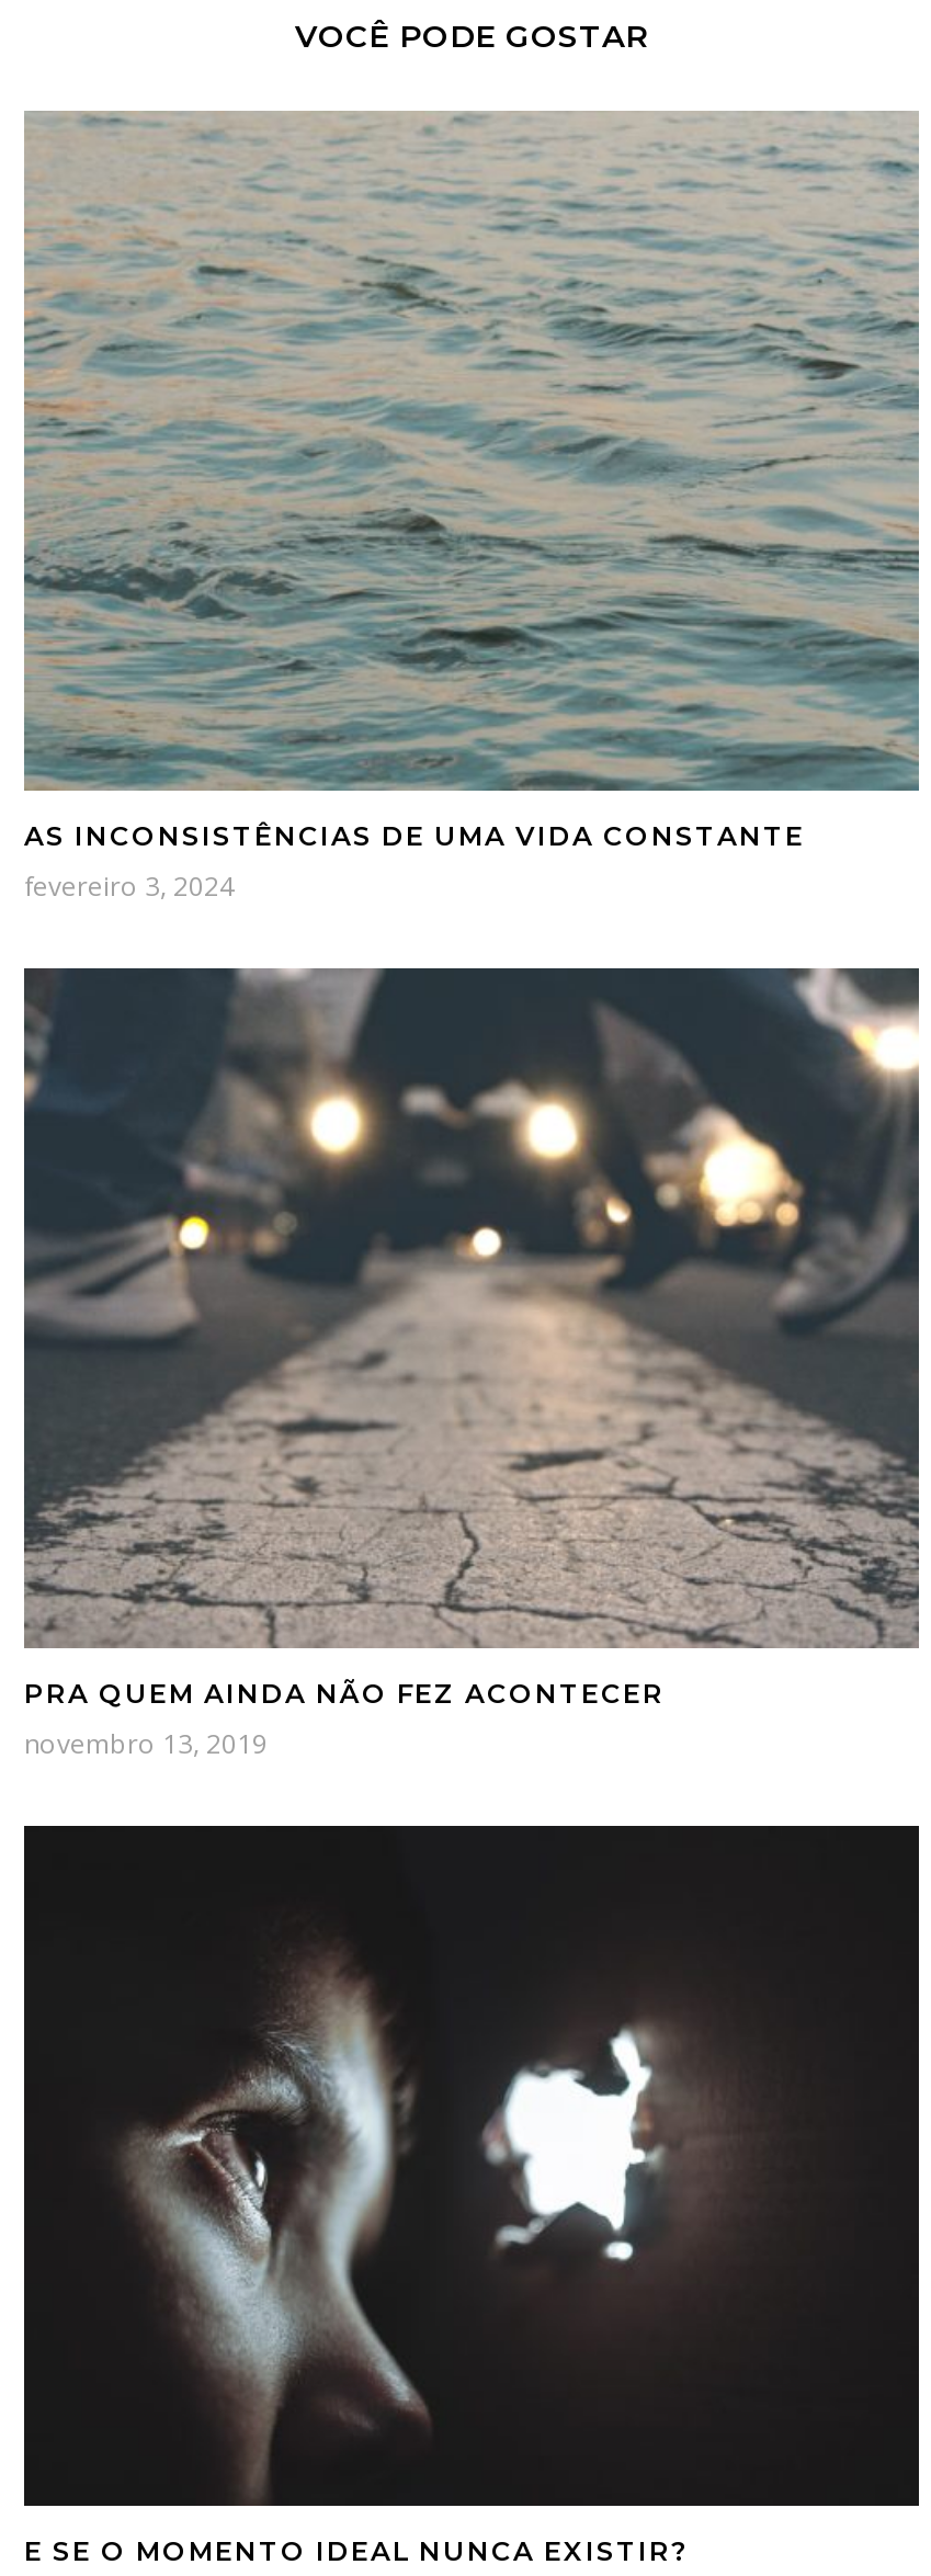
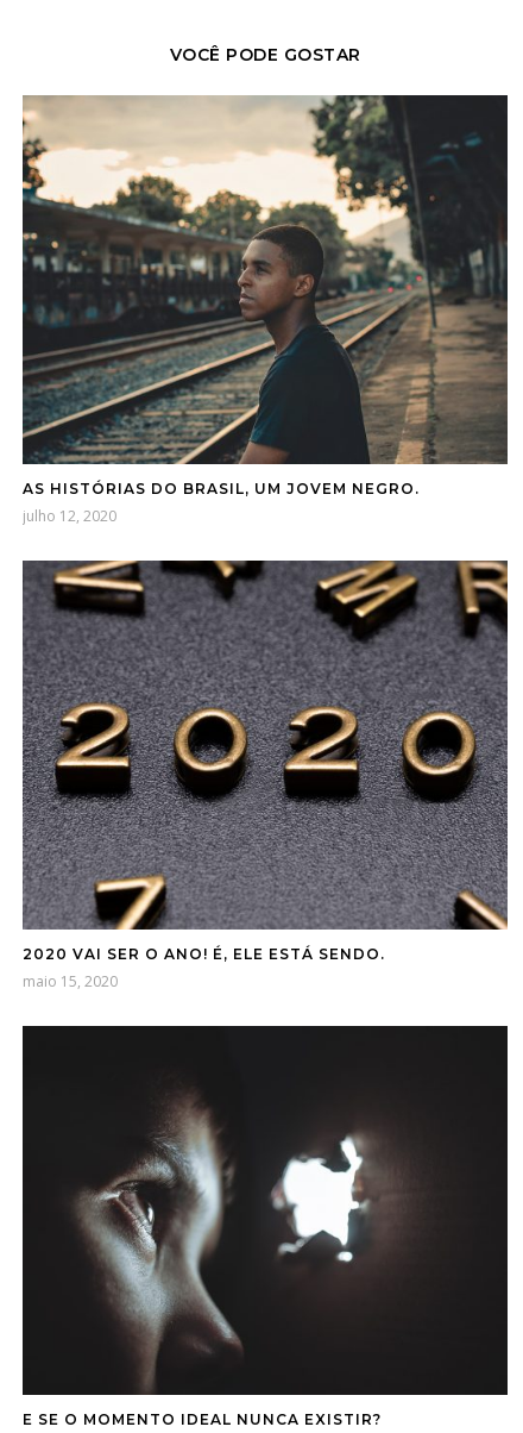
- [image]
- AS INCONSISTÊNCIAS DE UMA VIDA CONSTANTE
- fevereiro 3, 2024
+ [image]
+ AS HISTÓRIAS DO BRASIL, UM JOVEM NEGRO.
+ julho 12, 2020

- [image]
- PRA QUEM AINDA NÃO FEZ ACONTECER
- novembro 13, 2019
+ [image]
+ 2020 VAI SER O ANO! É, ELE ESTÁ SENDO.
+ maio 15, 2020
